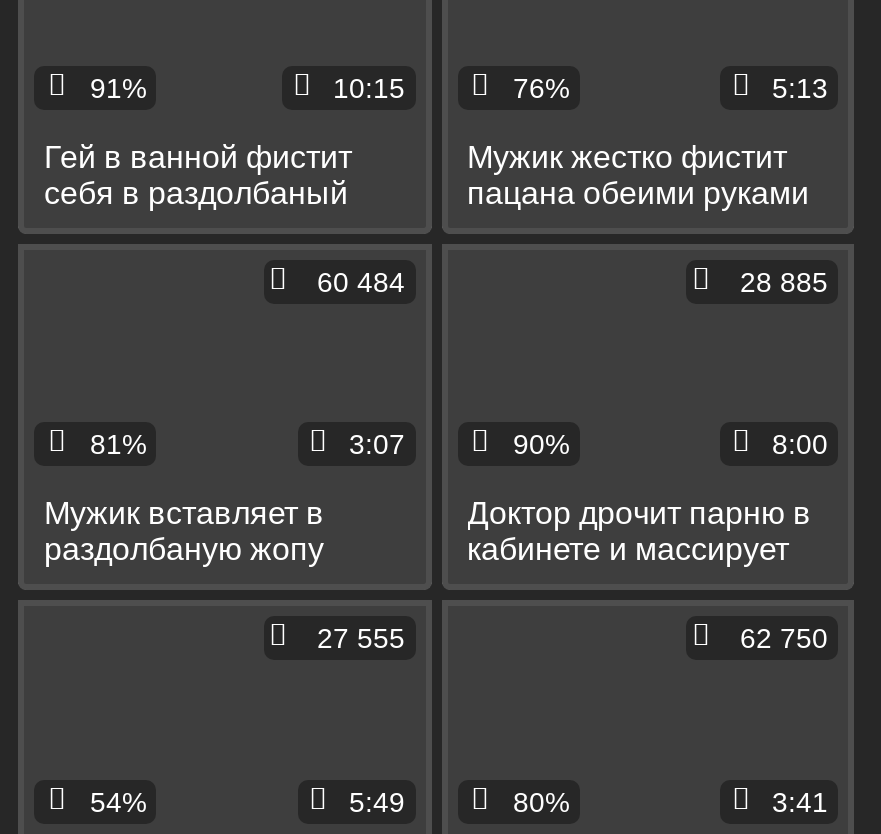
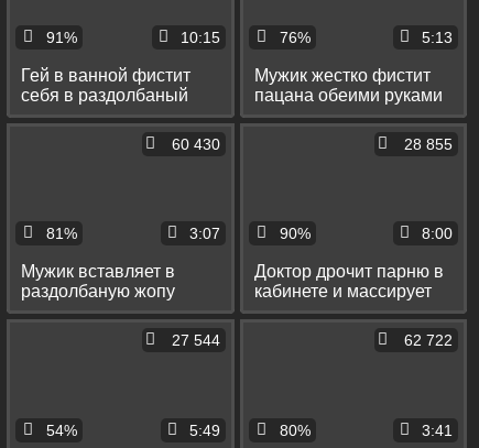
- 60 484
+ 60 430

- 28 885
+ 28 855

- 27 555
+ 27 544

- 62 750
+ 62 722
